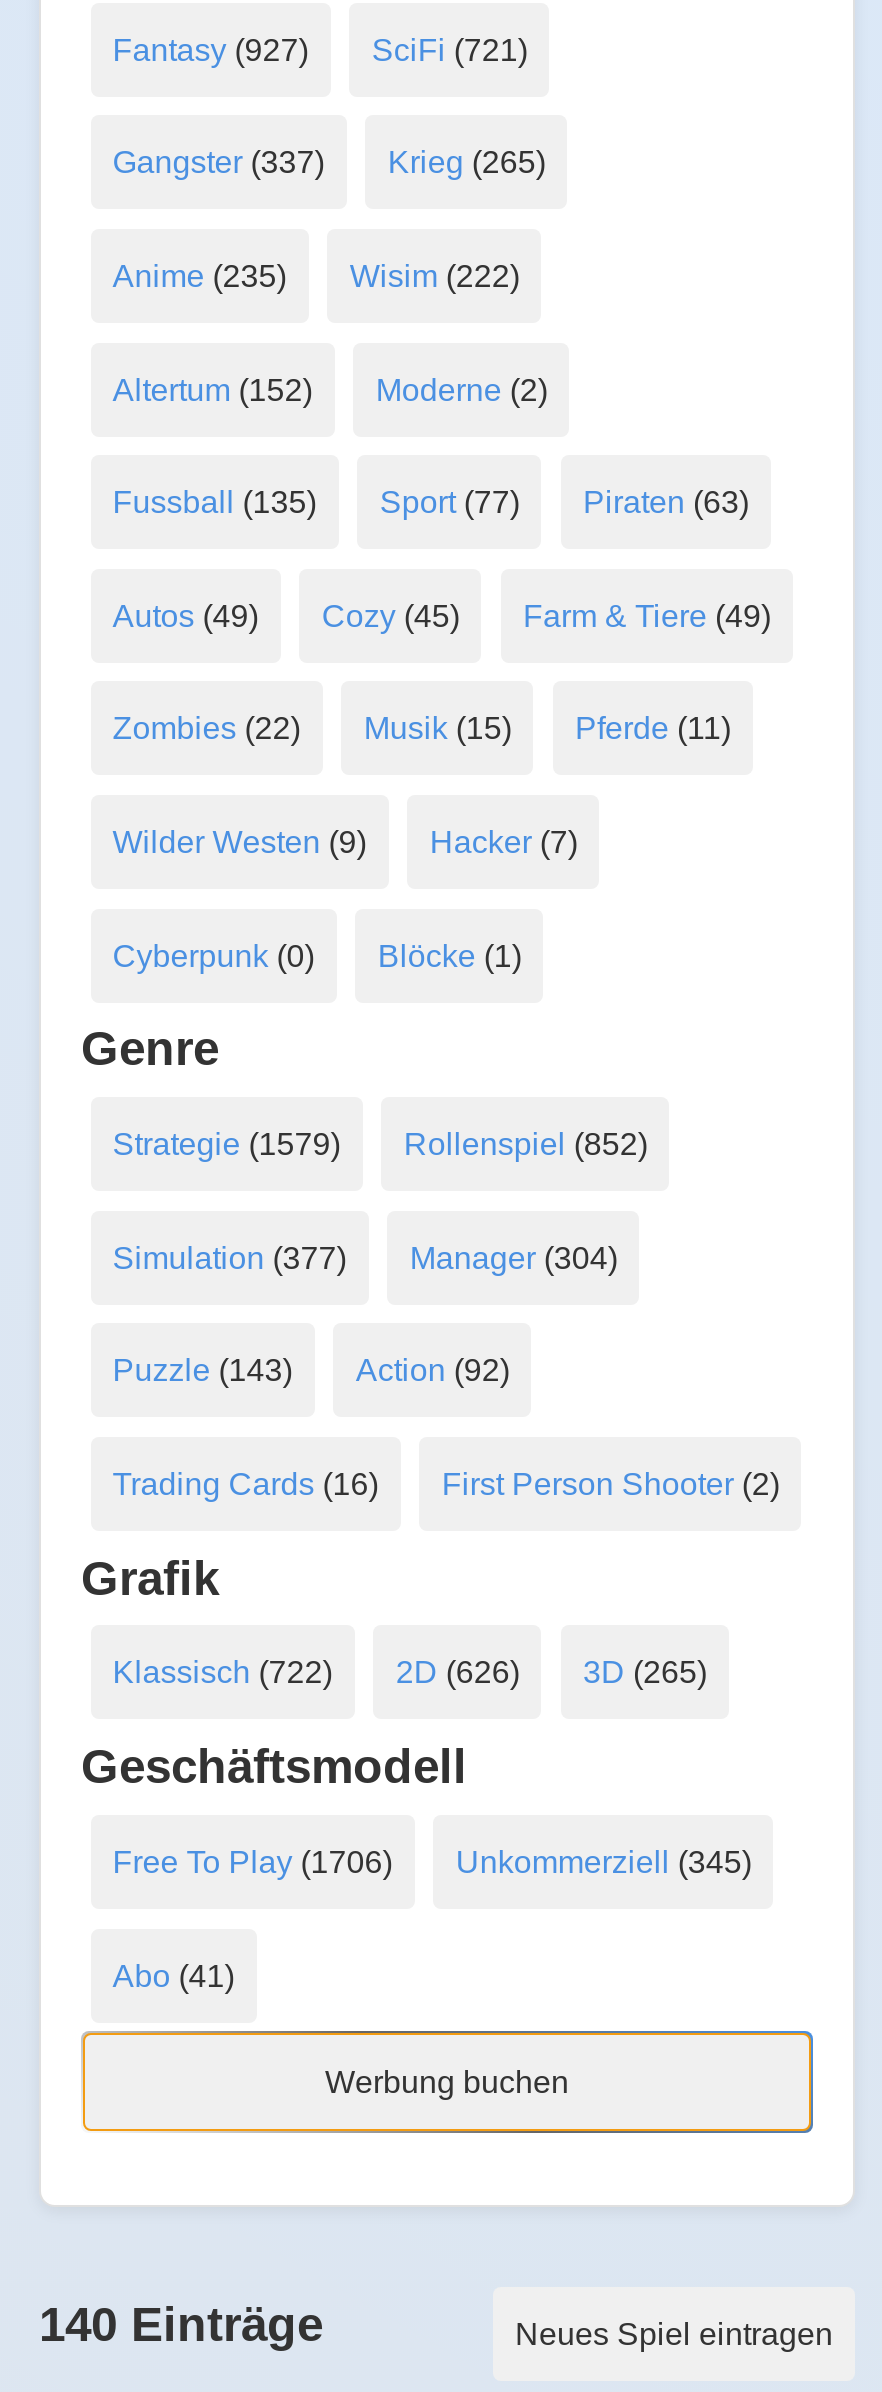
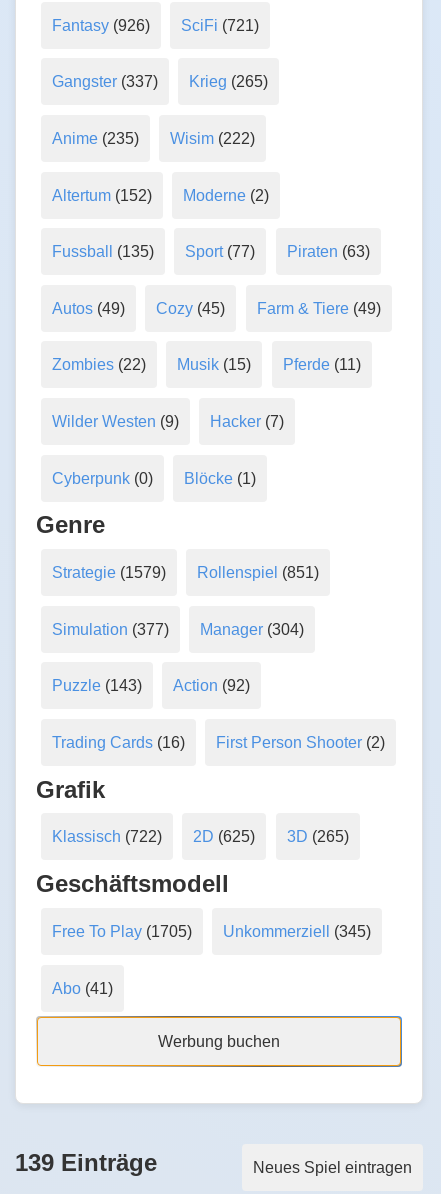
- Fantasy (927) SciFi (721)
+ Fantasy (926) SciFi (721)

- Strategie (1579) Rollenspiel (852)
+ Strategie (1579) Rollenspiel (851)

- Klassisch (722) 2D (626) 3D (265)
+ Klassisch (722) 2D (625) 3D (265)

- Free To Play (1706) Unkommerziell (345)
+ Free To Play (1705) Unkommerziell (345)

- 140 Einträge
+ 139 Einträge
